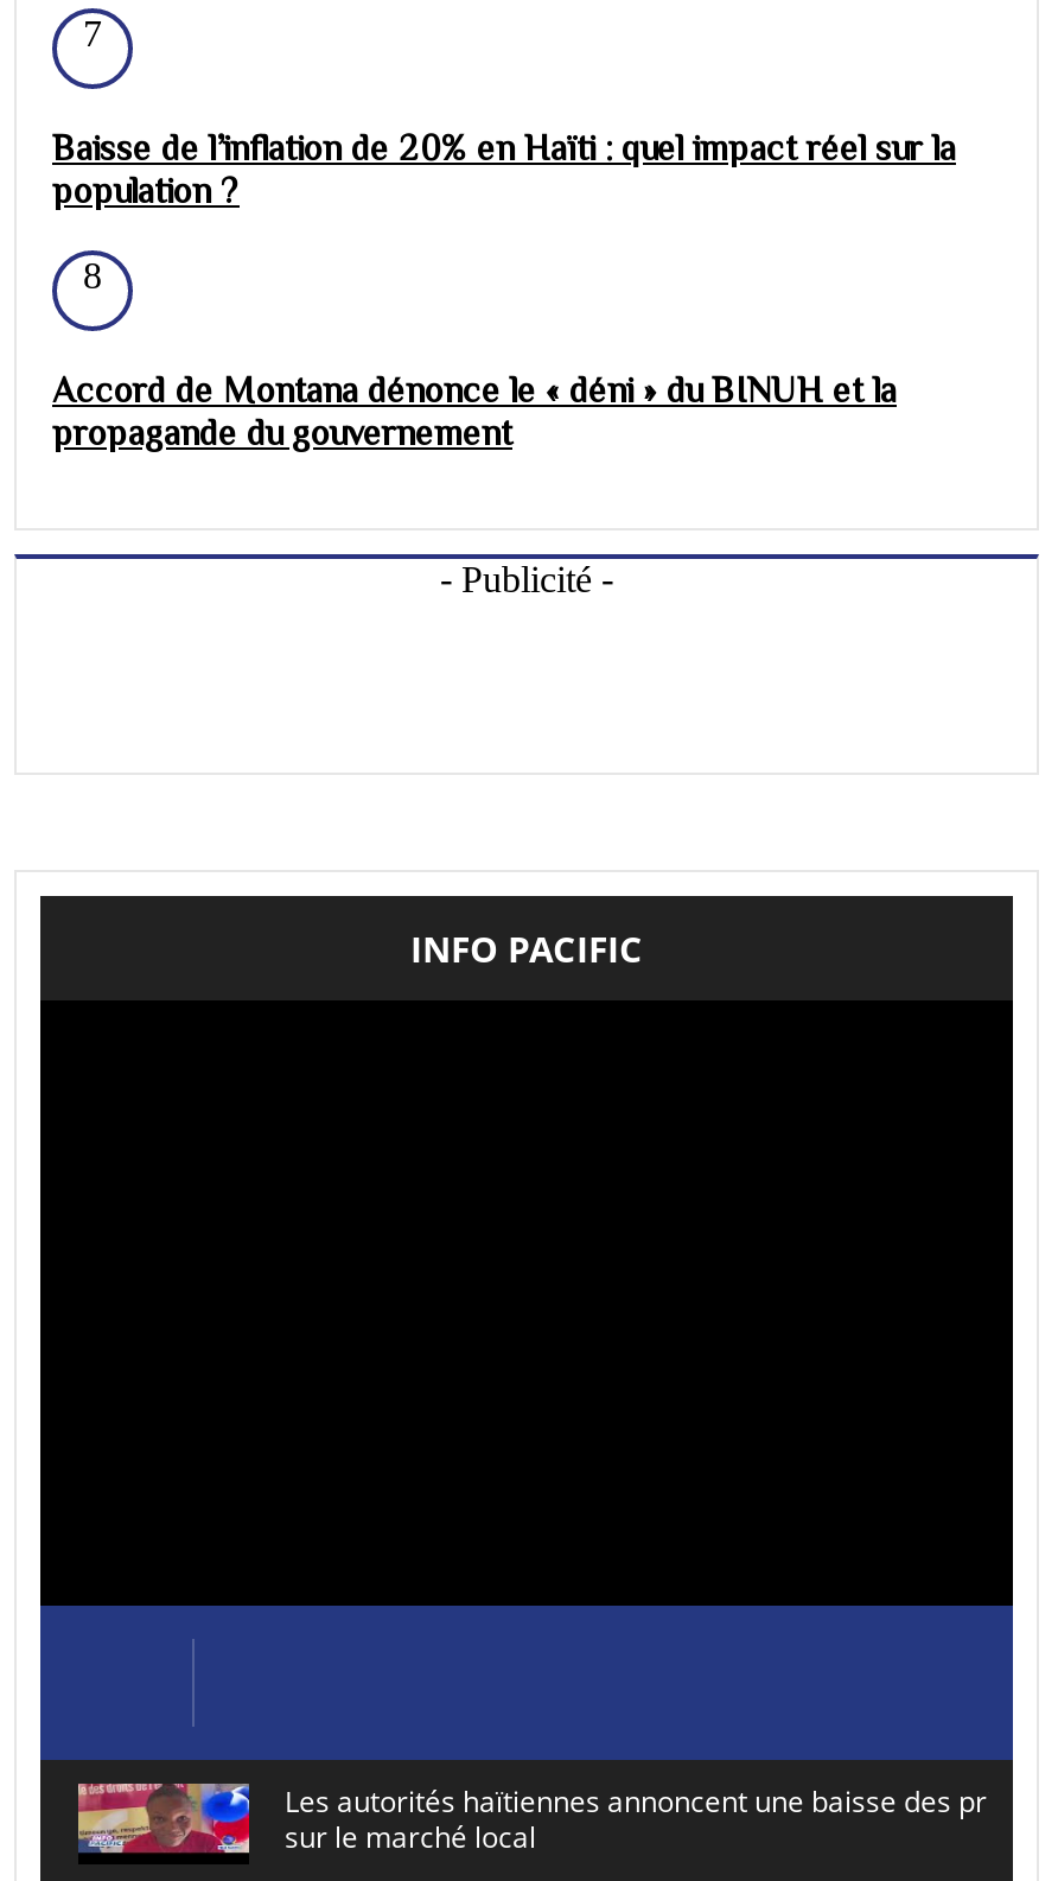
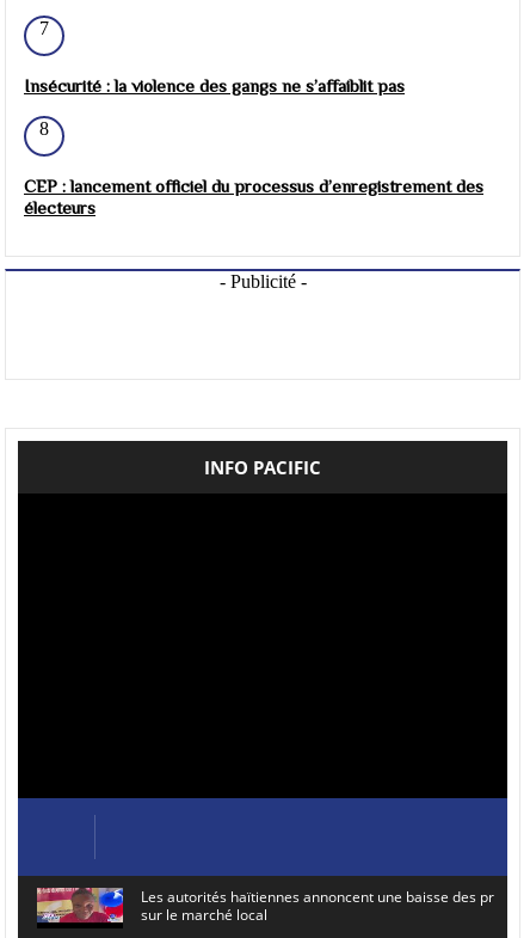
- Baisse de l’inflation de 20% en Haïti : quel impact réel sur la
- population ?
+ Insécurité : la violence des gangs ne s’affaiblit pas

- Accord de Montana dénonce le « déni » du BINUH et la
- propagande du gouvernement
+ CEP : lancement officiel du processus d’enregistrement des
+ électeurs
